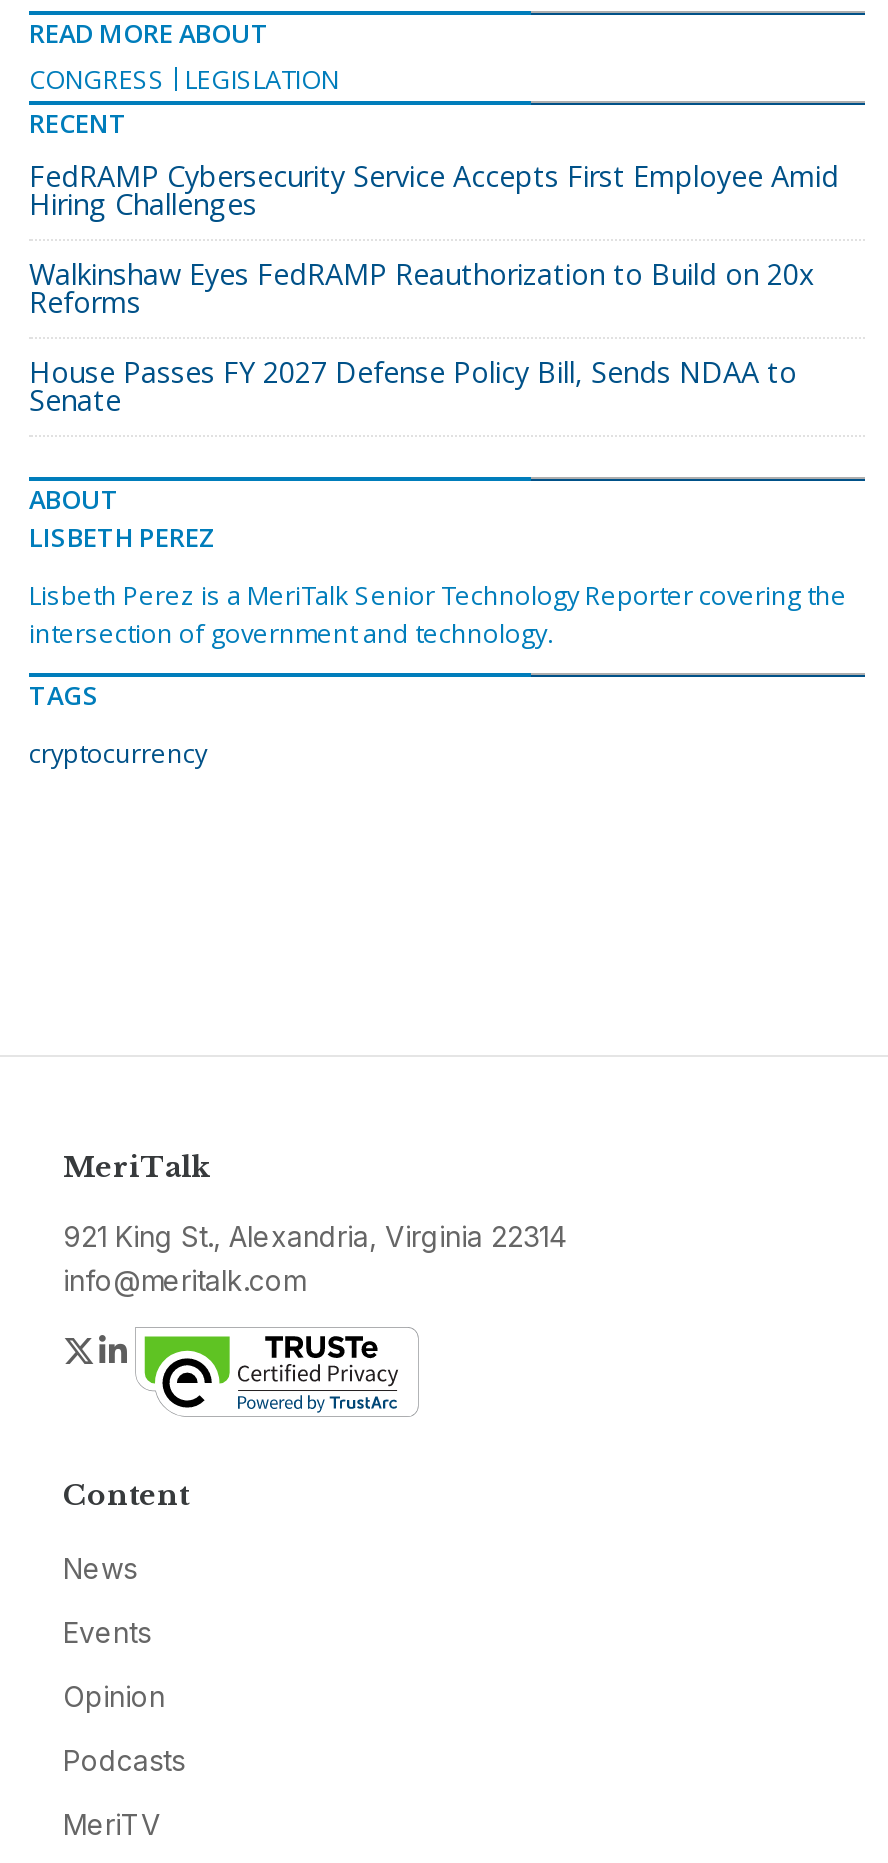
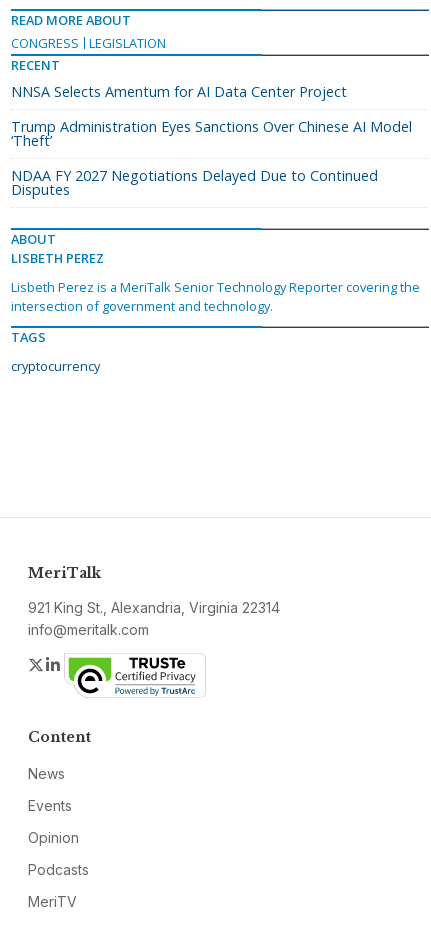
- FedRAMP Cybersecurity Service Accepts First Employee Amid
- Hiring Challenges
+ NNSA Selects Amentum for AI Data Center Project

- Walkinshaw Eyes FedRAMP Reauthorization to Build on 20x
- Reforms
+ Trump Administration Eyes Sanctions Over Chinese AI Model
+ ‘Theft’

- House Passes FY 2027 Defense Policy Bill, Sends NDAA to
- Senate
+ NDAA FY 2027 Negotiations Delayed Due to Continued
+ Disputes
